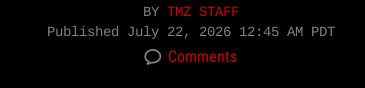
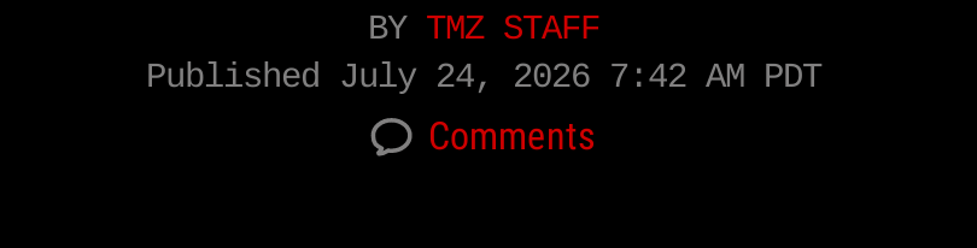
- Published July 22, 2026 12:45 AM PDT
+ Published July 24, 2026 7:42 AM PDT
